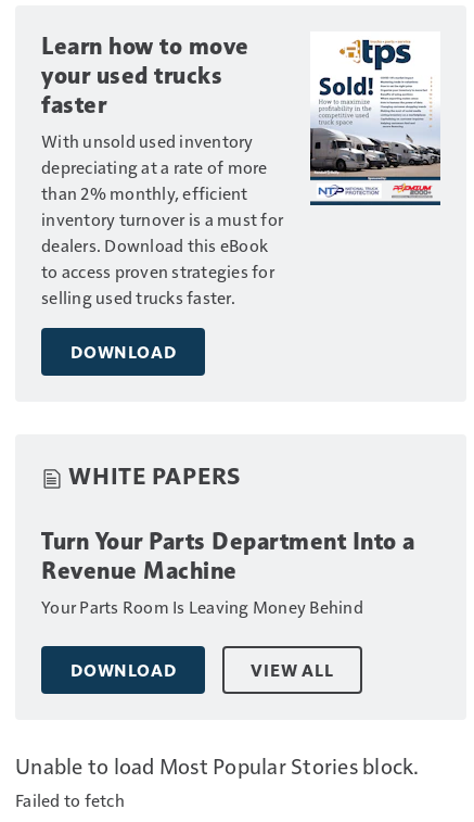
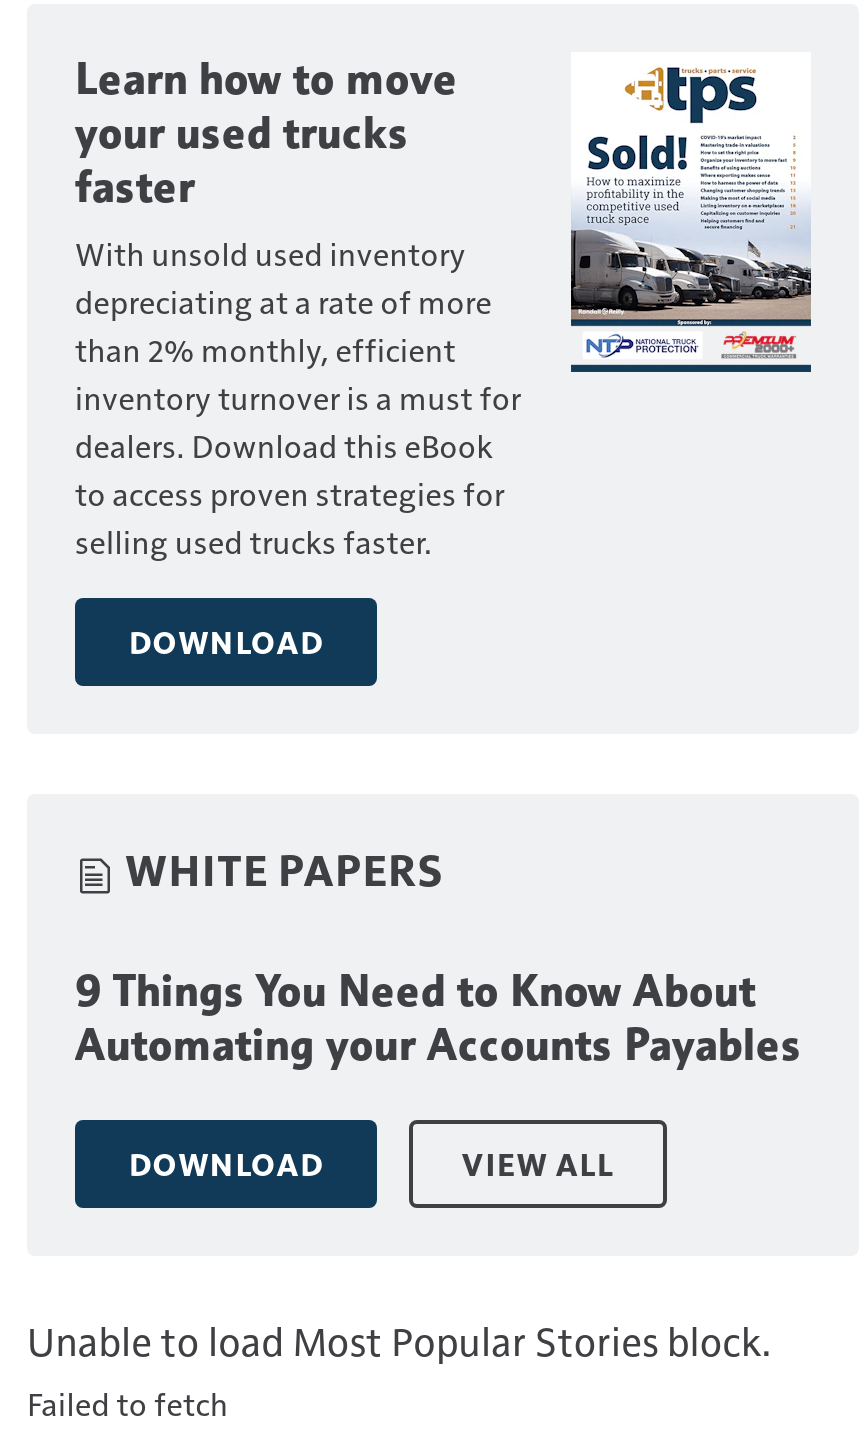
- Turn Your Parts Department Into a
- Revenue Machine
- Your Parts Room Is Leaving Money Behind
+ 9 Things You Need to Know About
+ Automating your Accounts Payables
